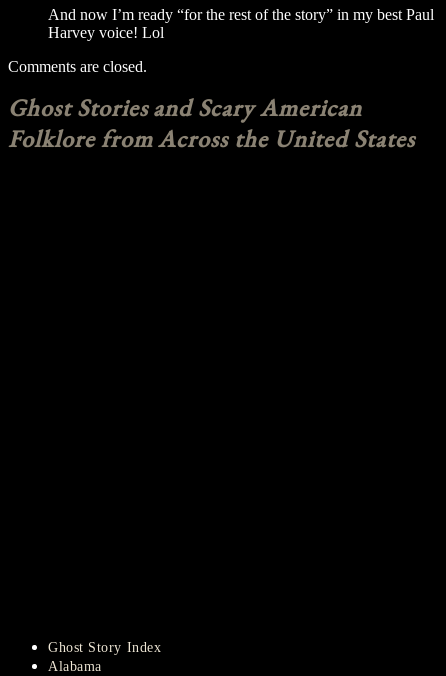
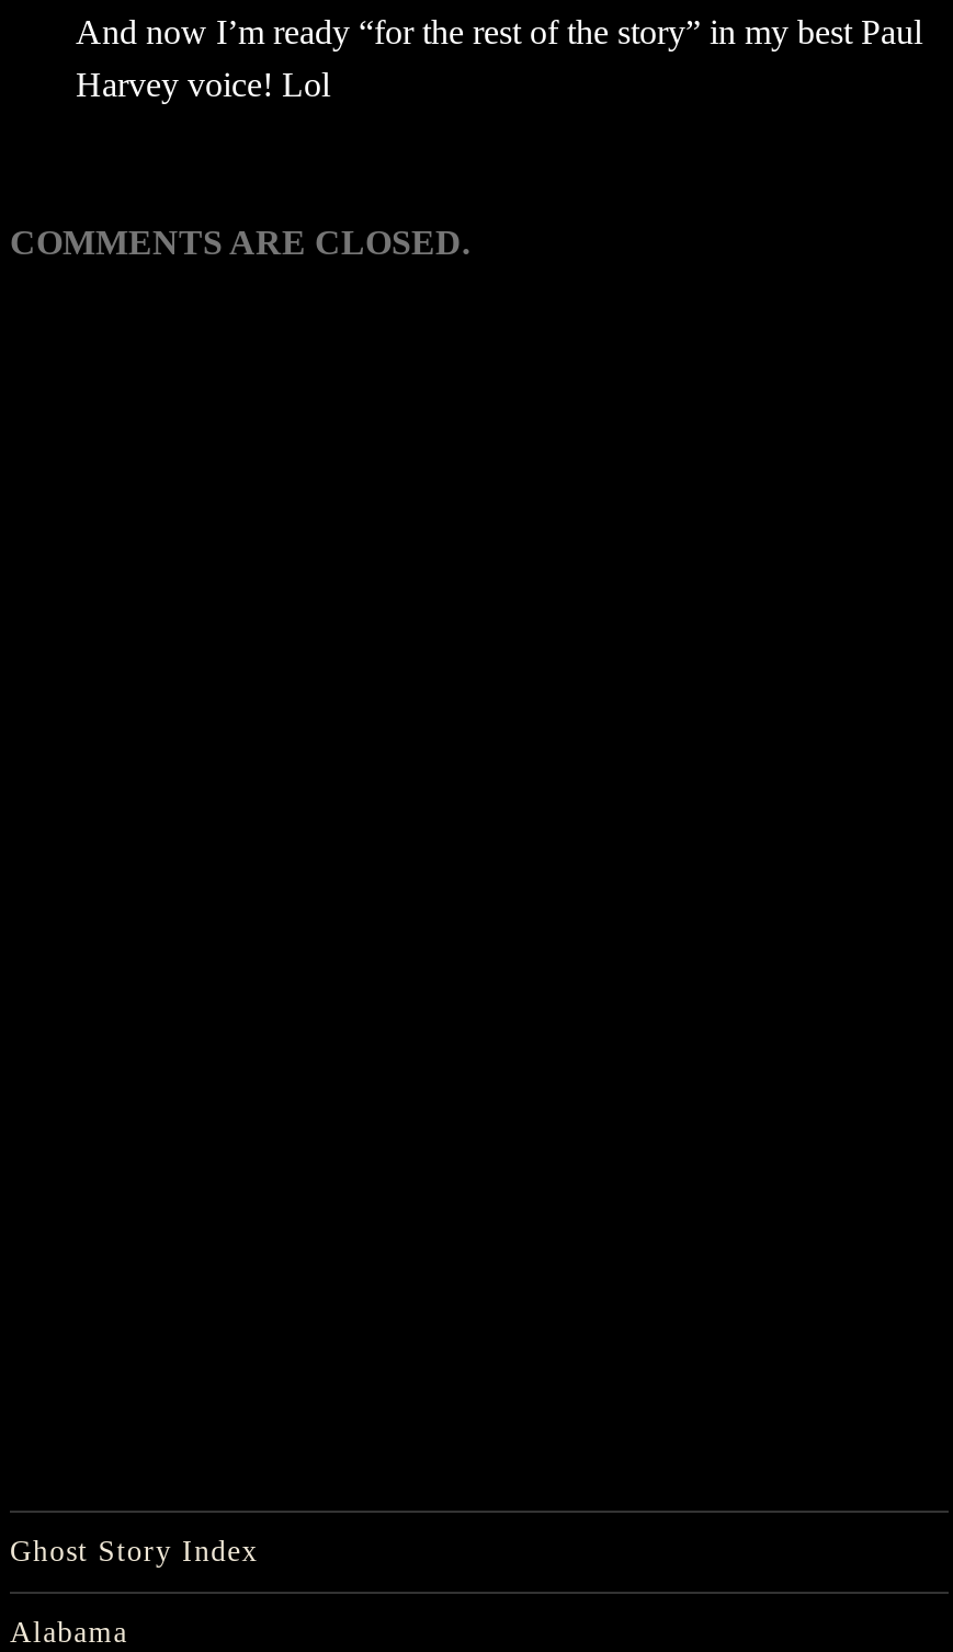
- Comments are closed.
- Ghost Stories and Scary American
- Folklore from Across the United States
+ COMMENTS ARE CLOSED.
